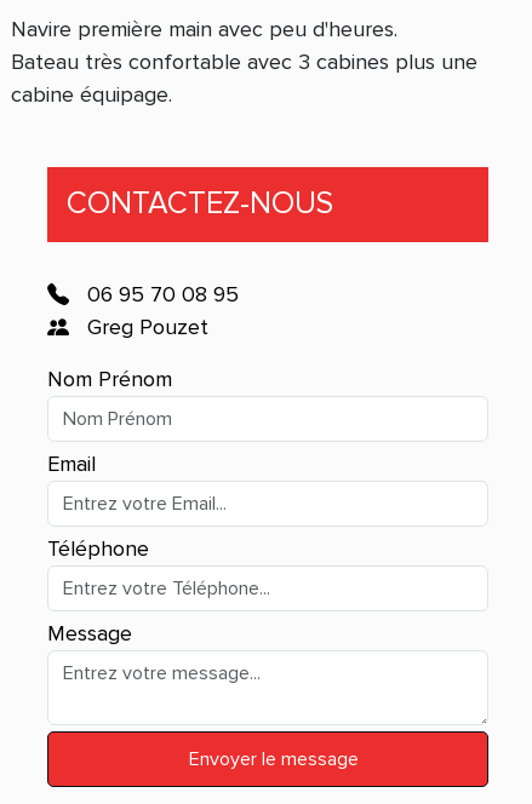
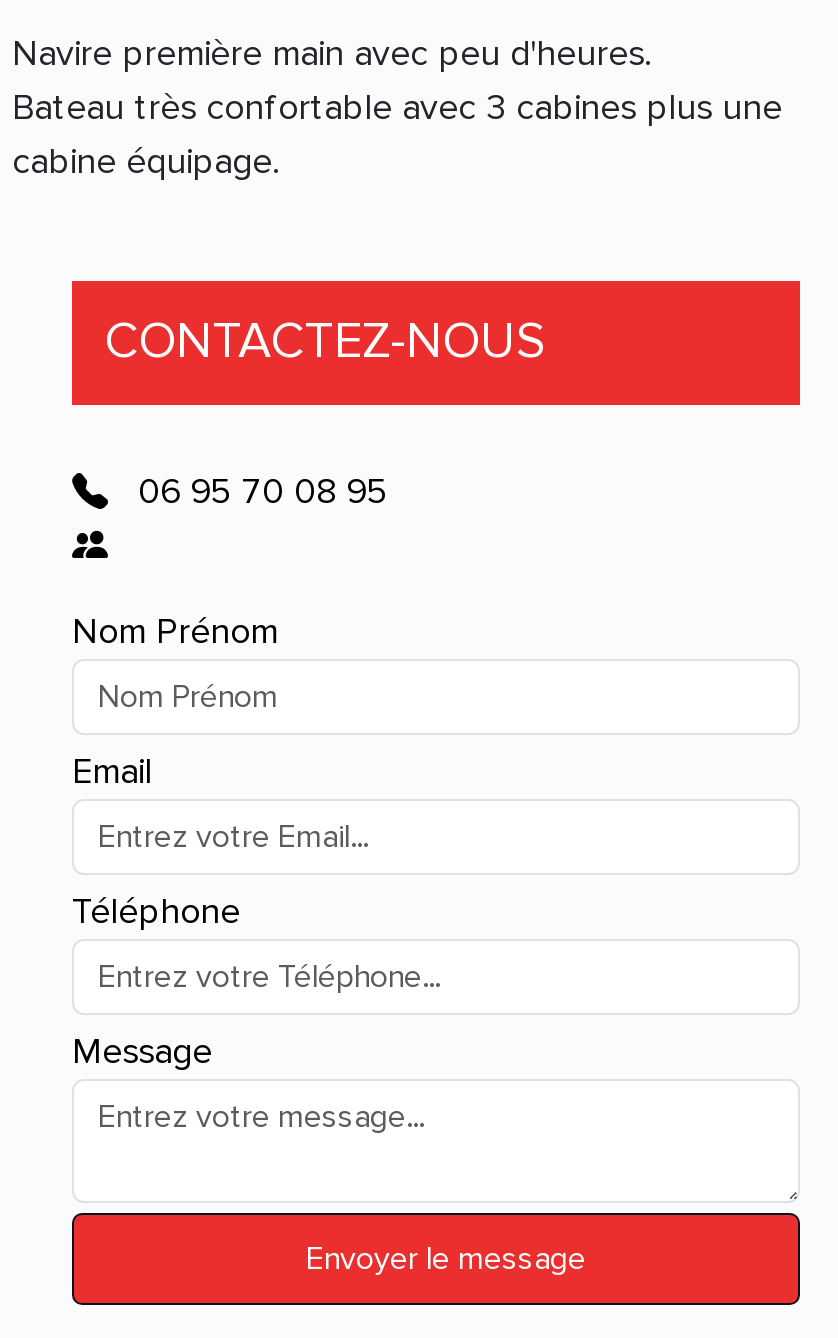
- Greg Pouzet
